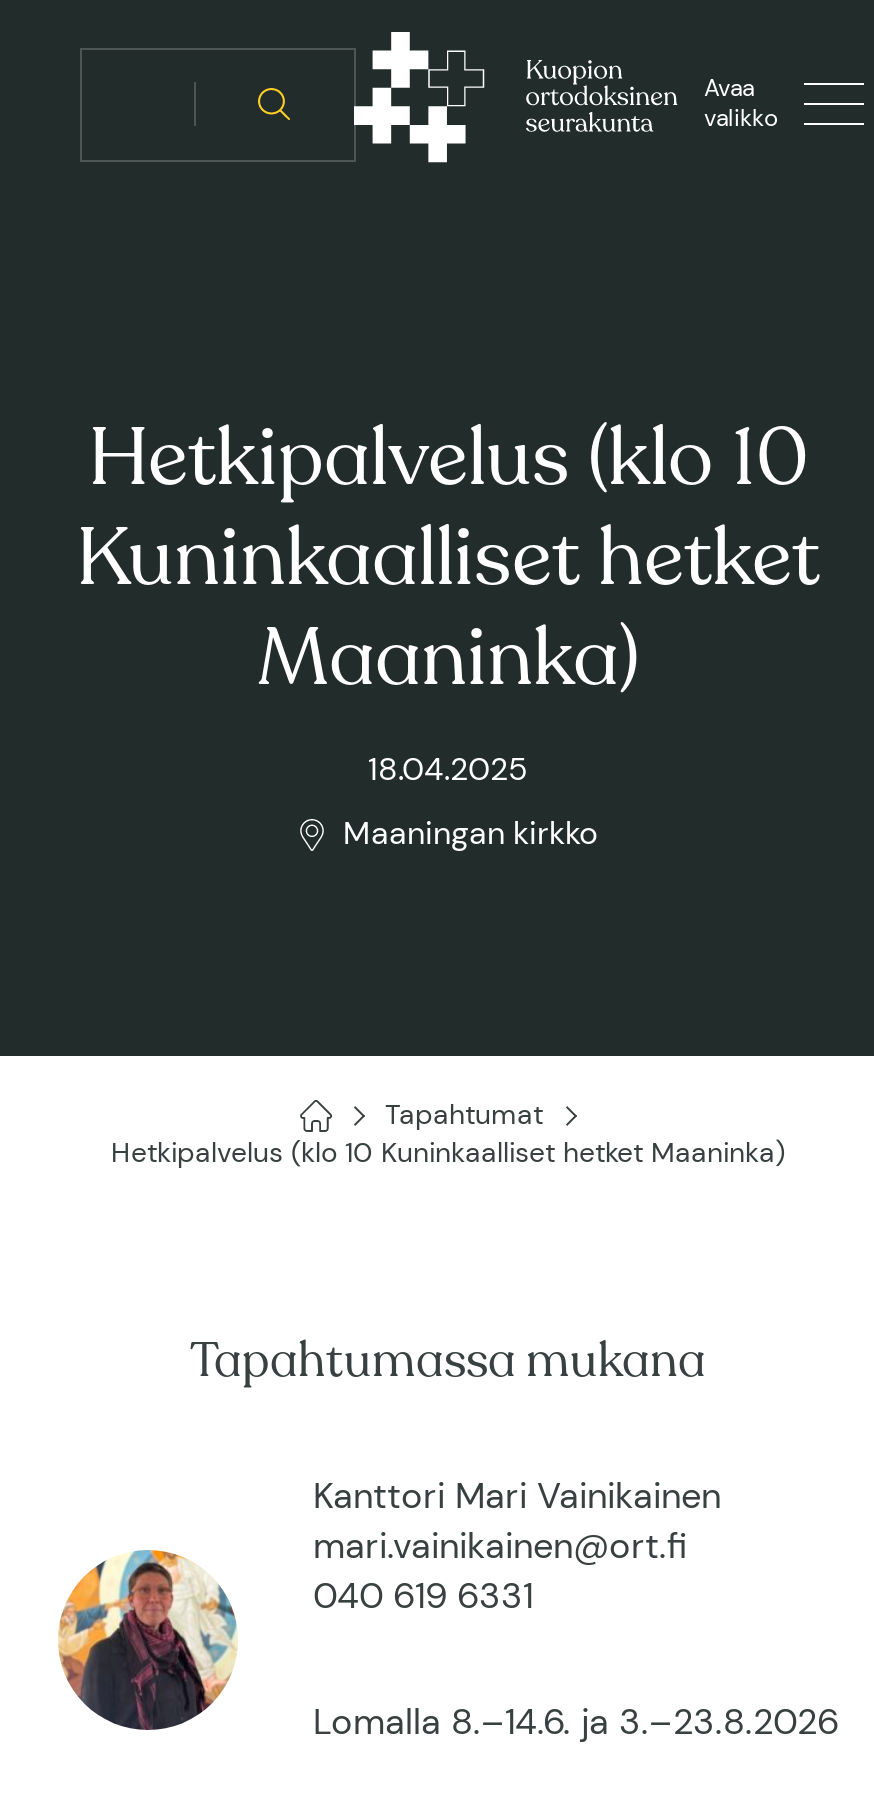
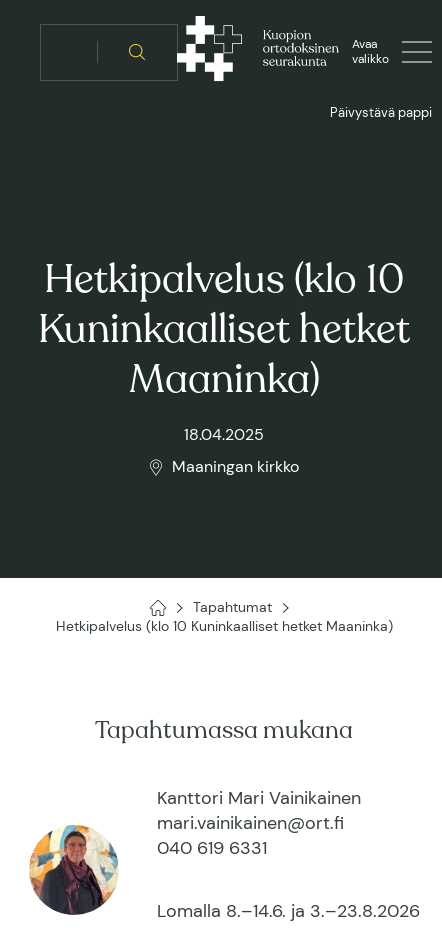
+ Päivystävä pappi
